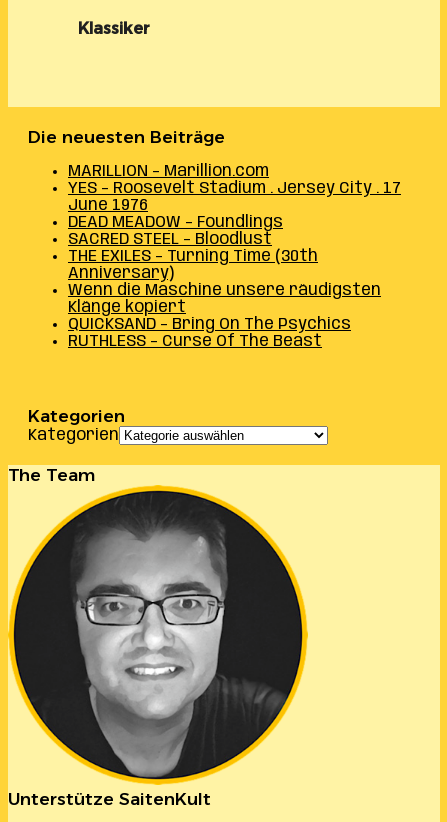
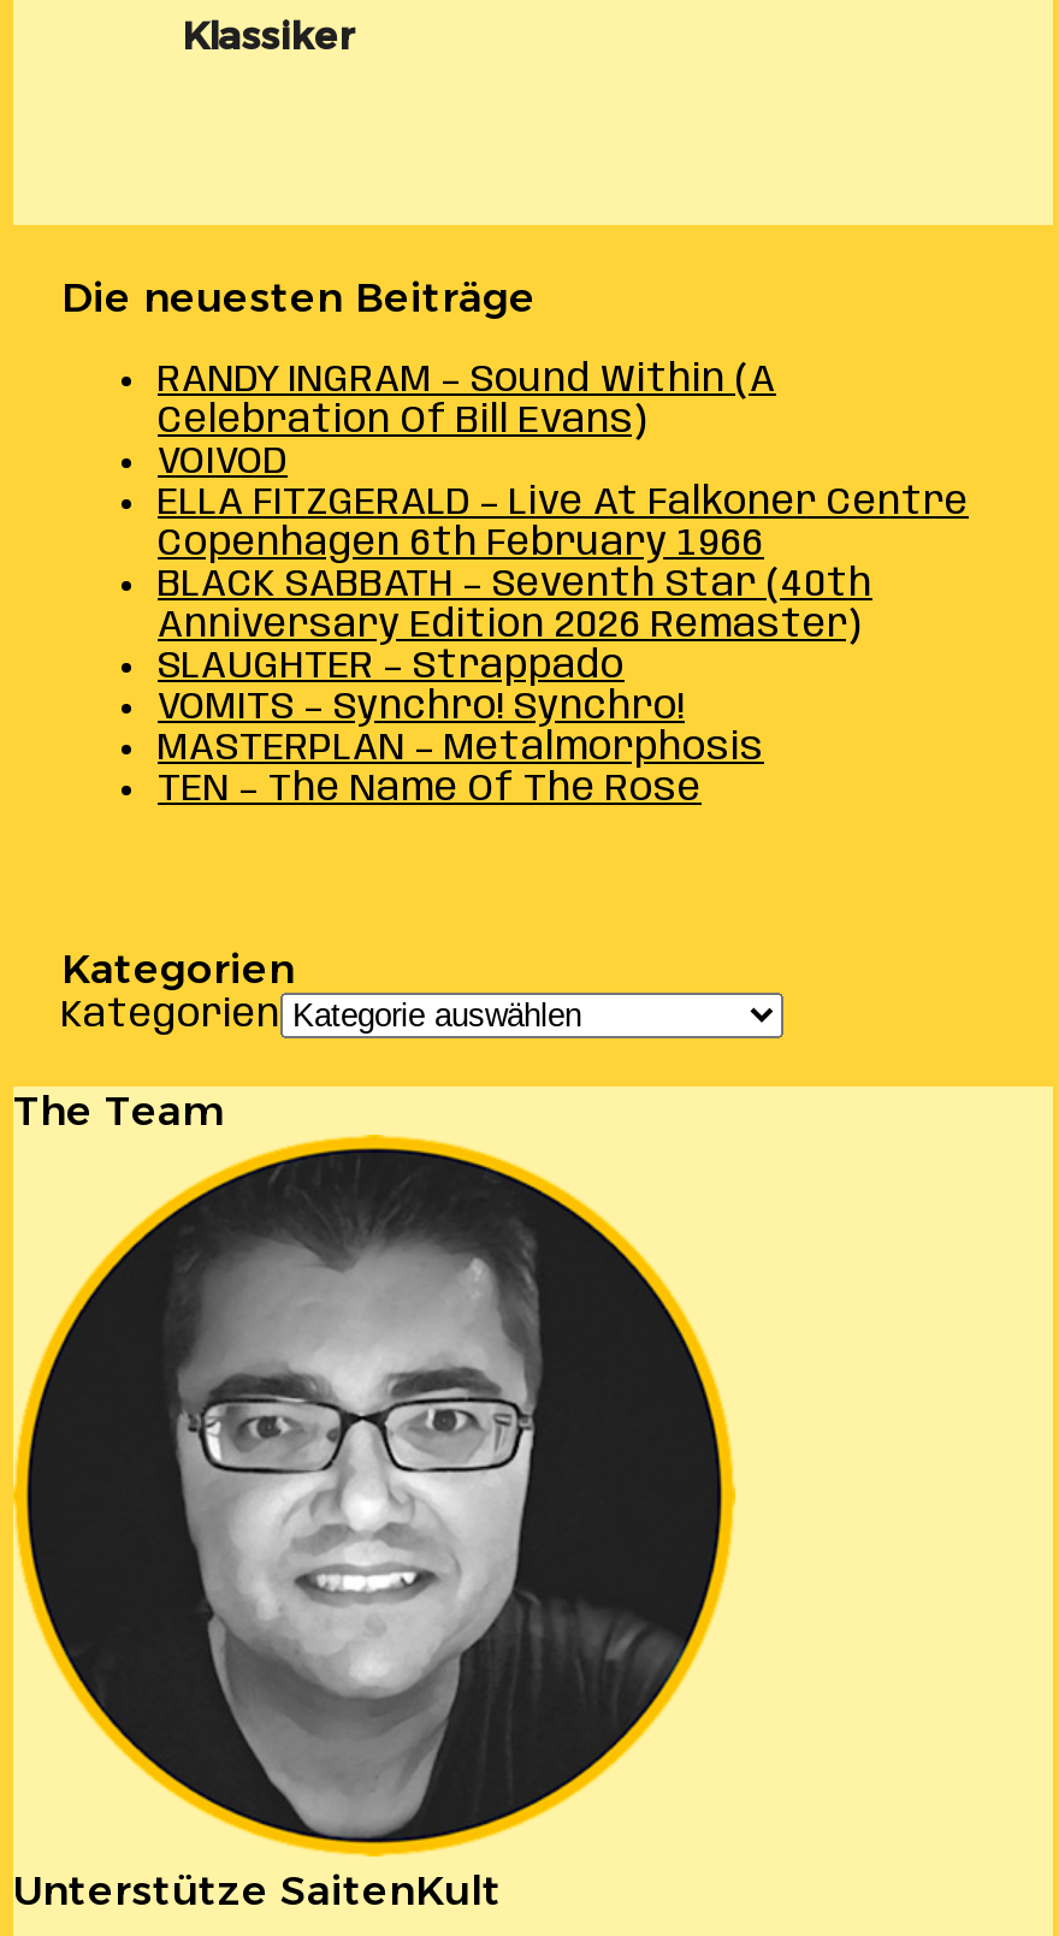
- MARILLION – Marillion.com
- YES – Roosevelt Stadium . Jersey City . 17
- June 1976
- DEAD MEADOW – Foundlings
- SACRED STEEL – Bloodlust
- THE EXILES – Turning Time (30th
- Anniversary)
- Wenn die Maschine unsere räudigsten
- Klänge kopiert
- QUICKSAND – Bring On The Psychics
- RUTHLESS – Curse Of The Beast
+ RANDY INGRAM – Sound Within (A
+ Celebration Of Bill Evans)
+ VOIVOD
+ ELLA FITZGERALD – Live At Falkoner Centre
+ Copenhagen 6th February 1966
+ BLACK SABBATH – Seventh Star (40th
+ Anniversary Edition 2026 Remaster)
+ SLAUGHTER – Strappado
+ VOMITS – Synchro! Synchro!
+ MASTERPLAN – Metalmorphosis
+ TEN – The Name Of The Rose
